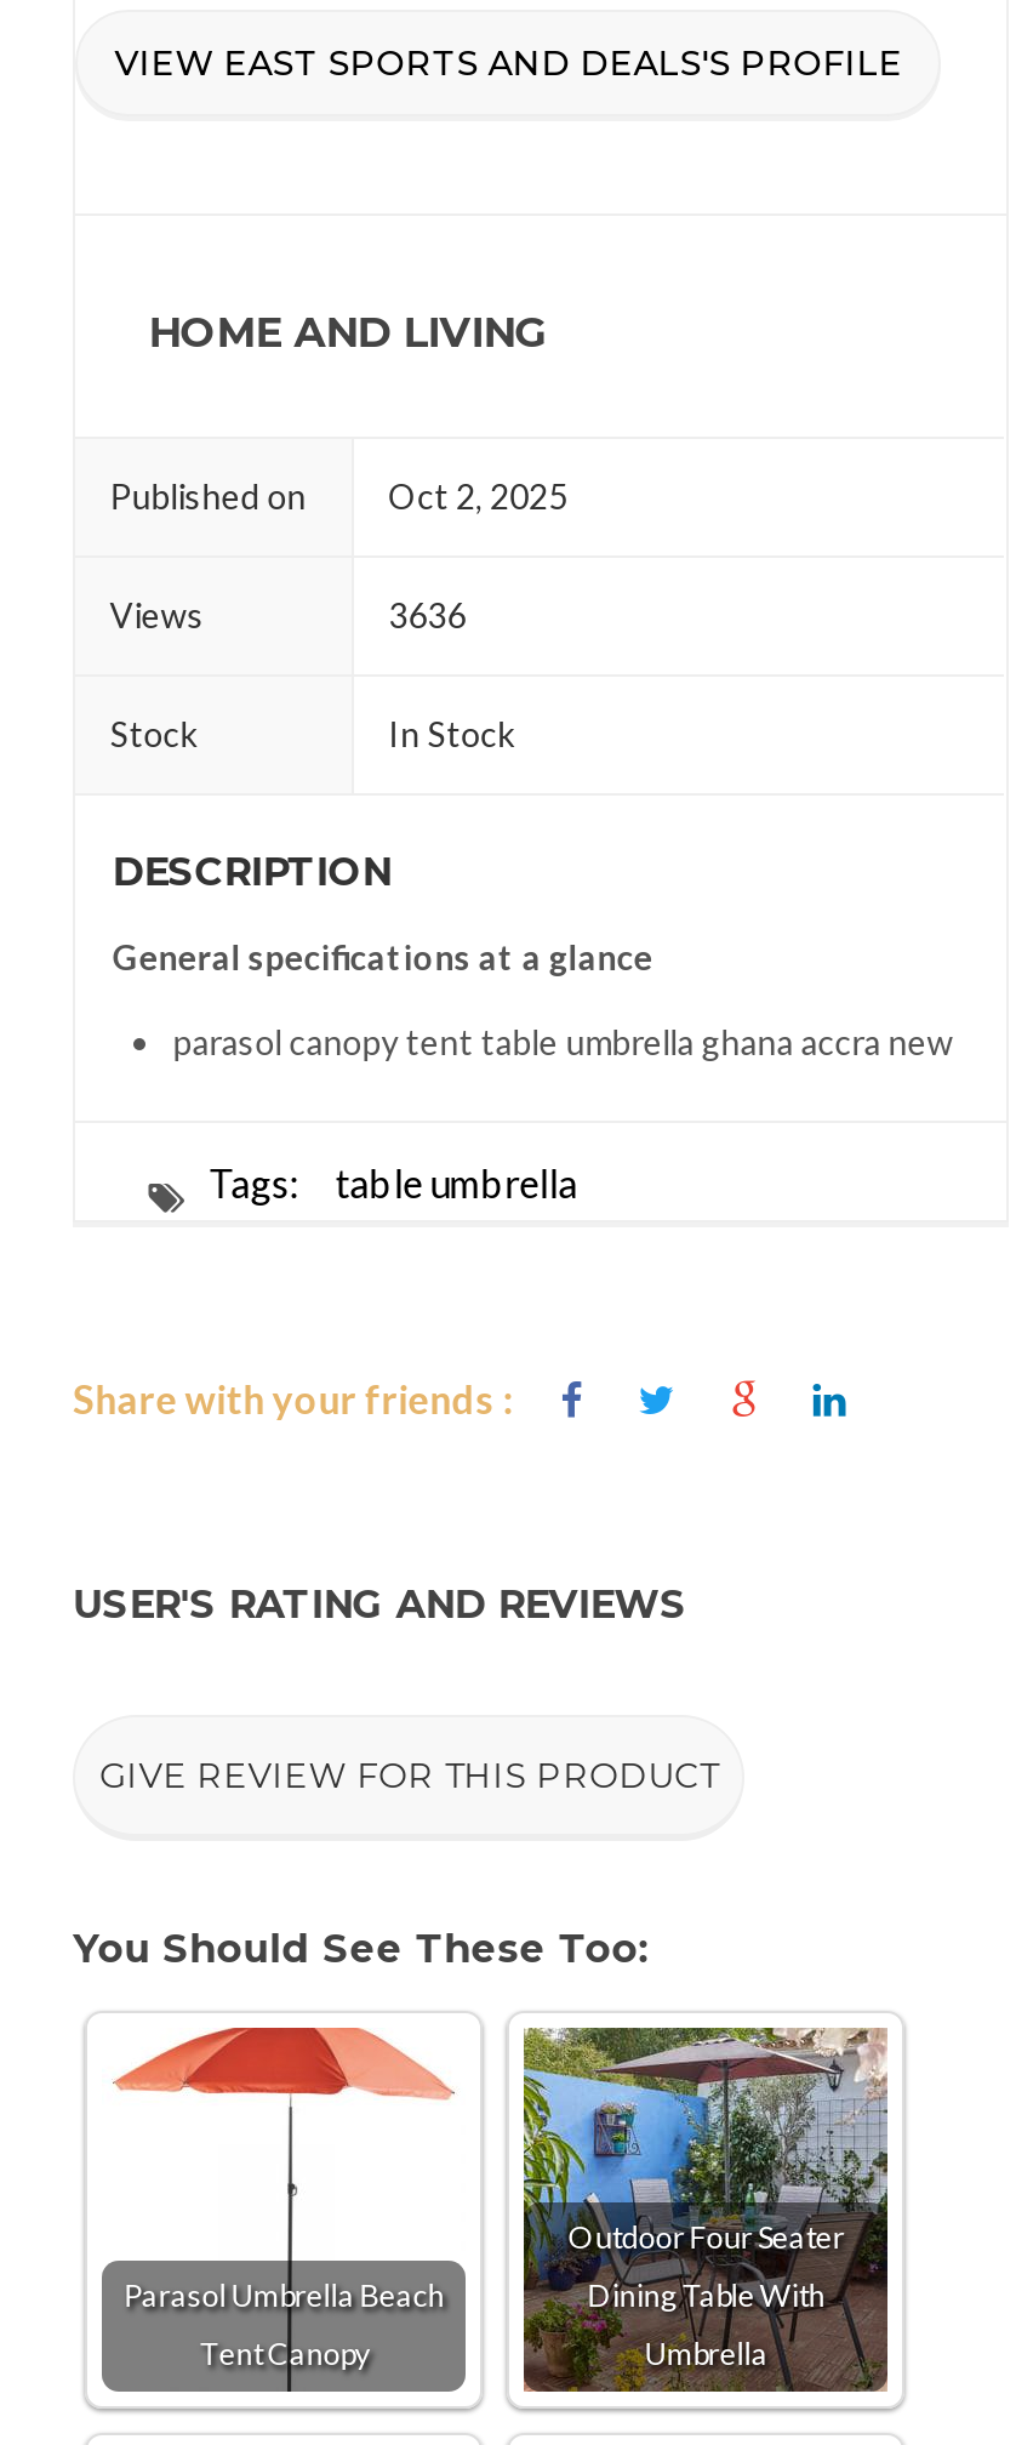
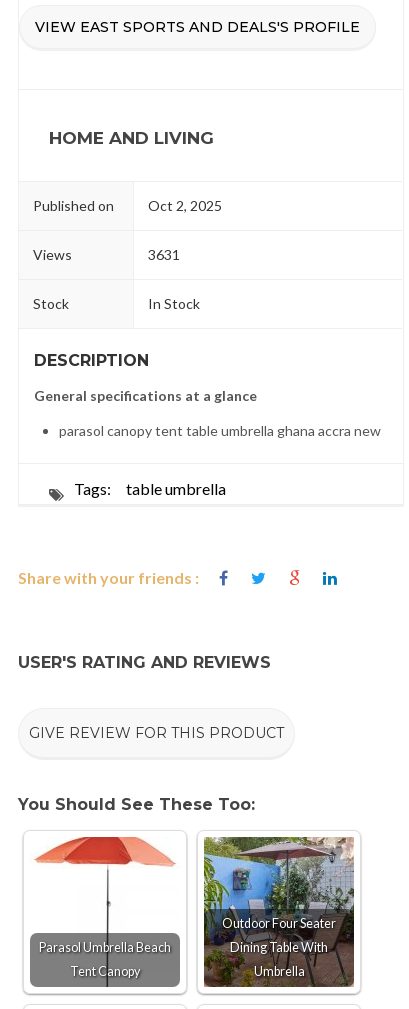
- 3636
+ 3631
